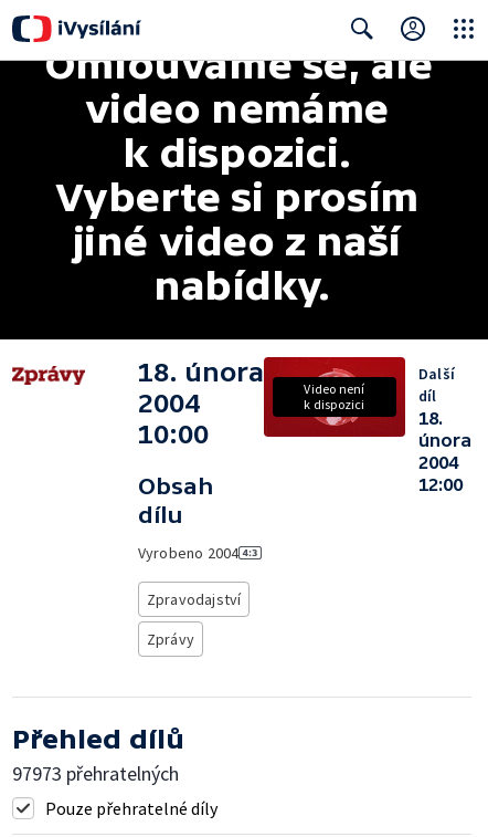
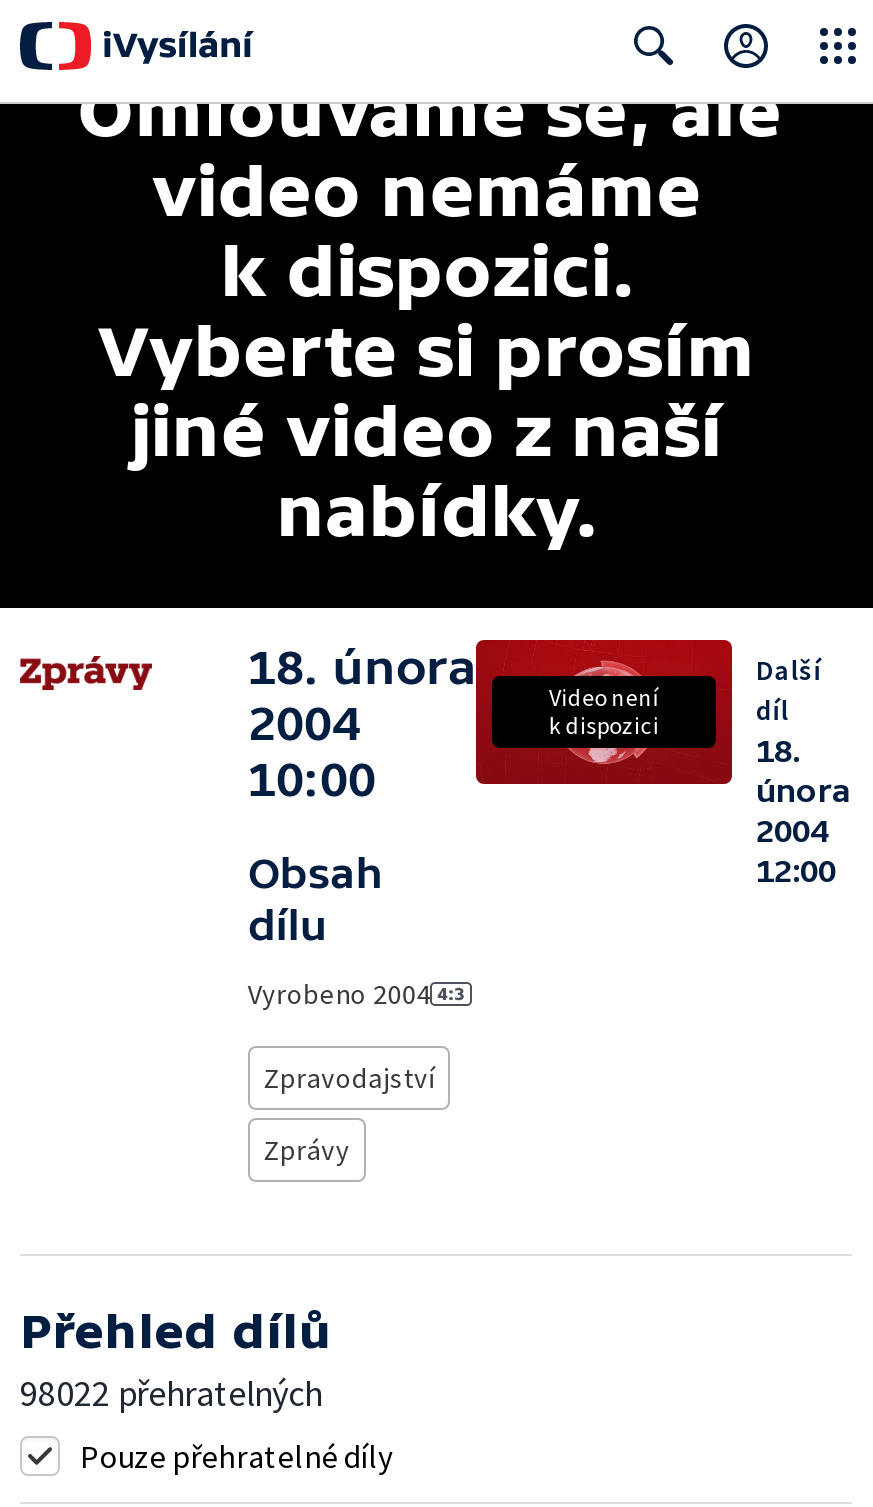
- 97973 přehratelných
+ 98022 přehratelných
